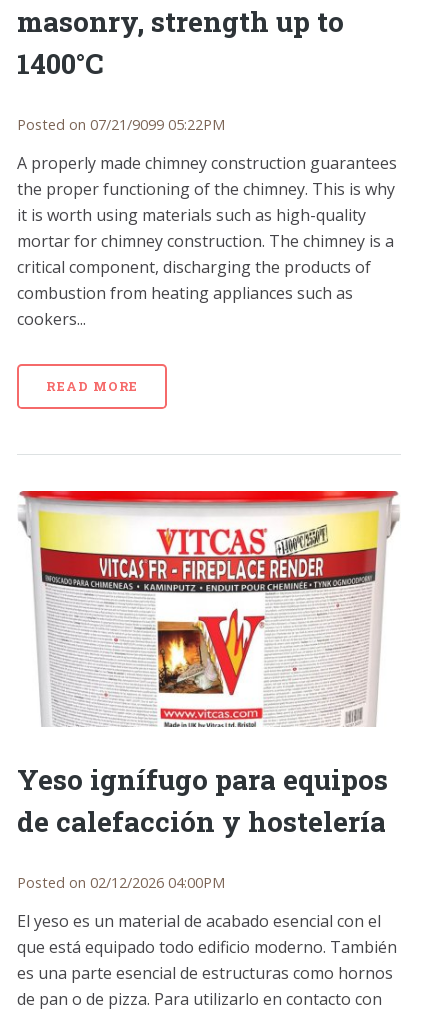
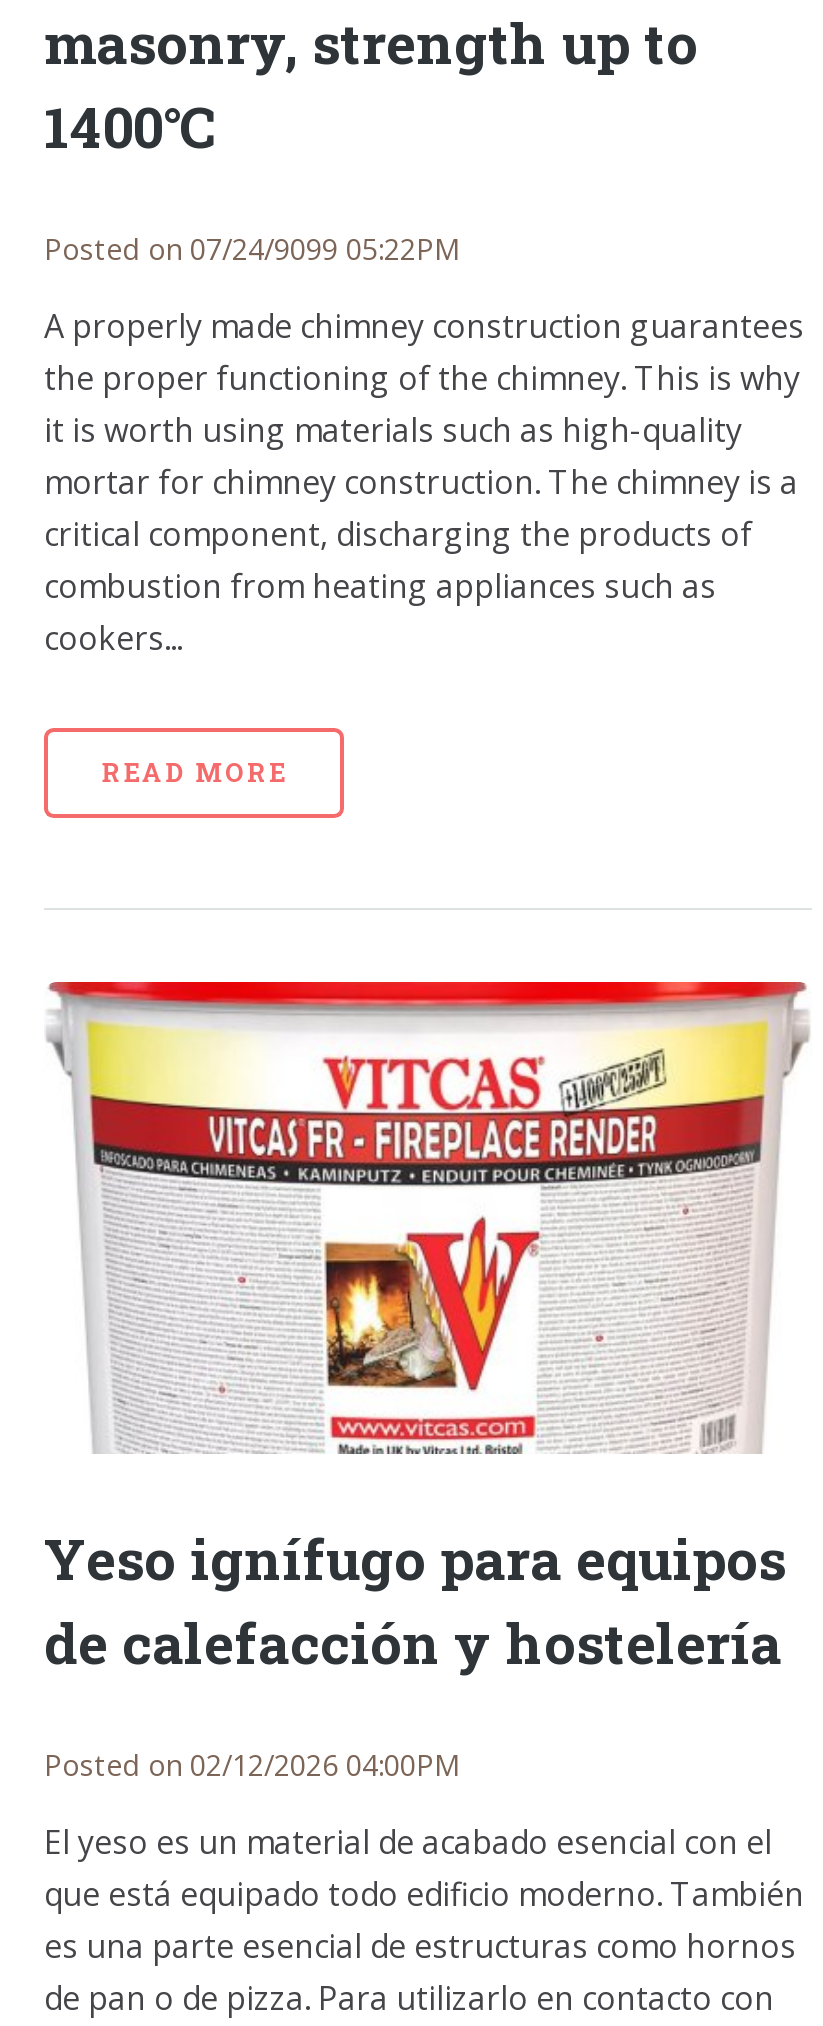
- Posted on 07/21/9099 05:22PM
+ Posted on 07/24/9099 05:22PM
